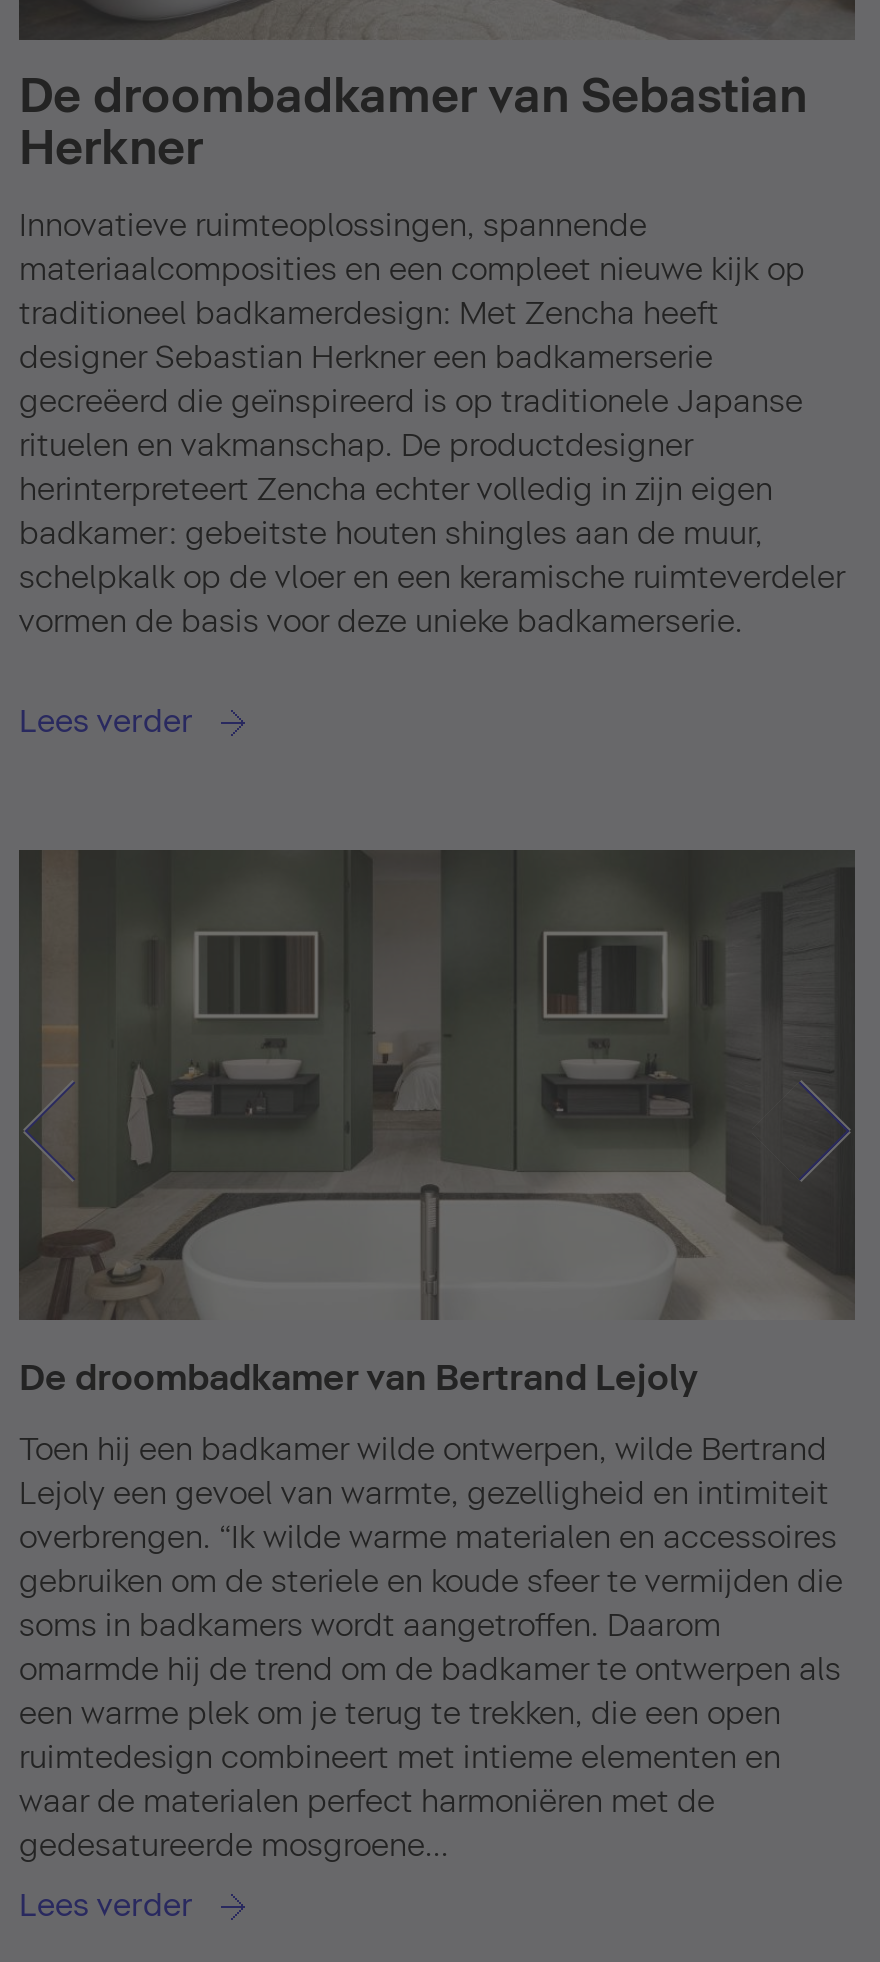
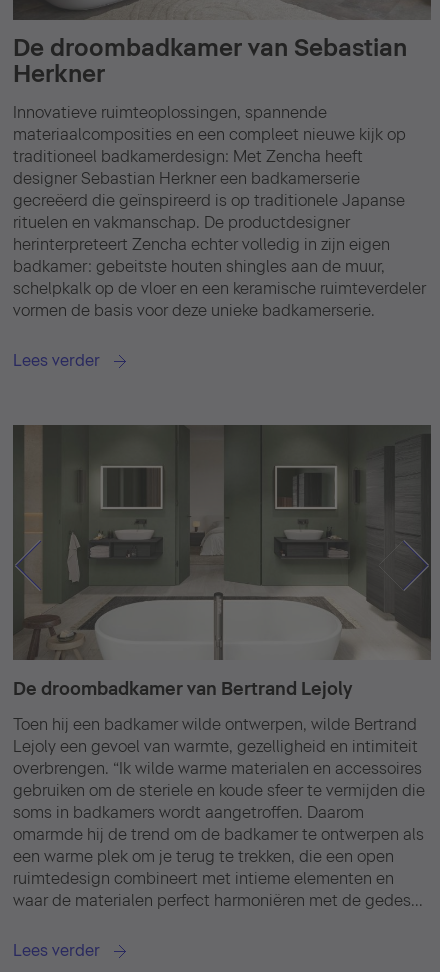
- waar de materialen perfect harmoniëren met de
- gedesatureerde mosgroene...
+ waar de materialen perfect harmoniëren met de gedes...
